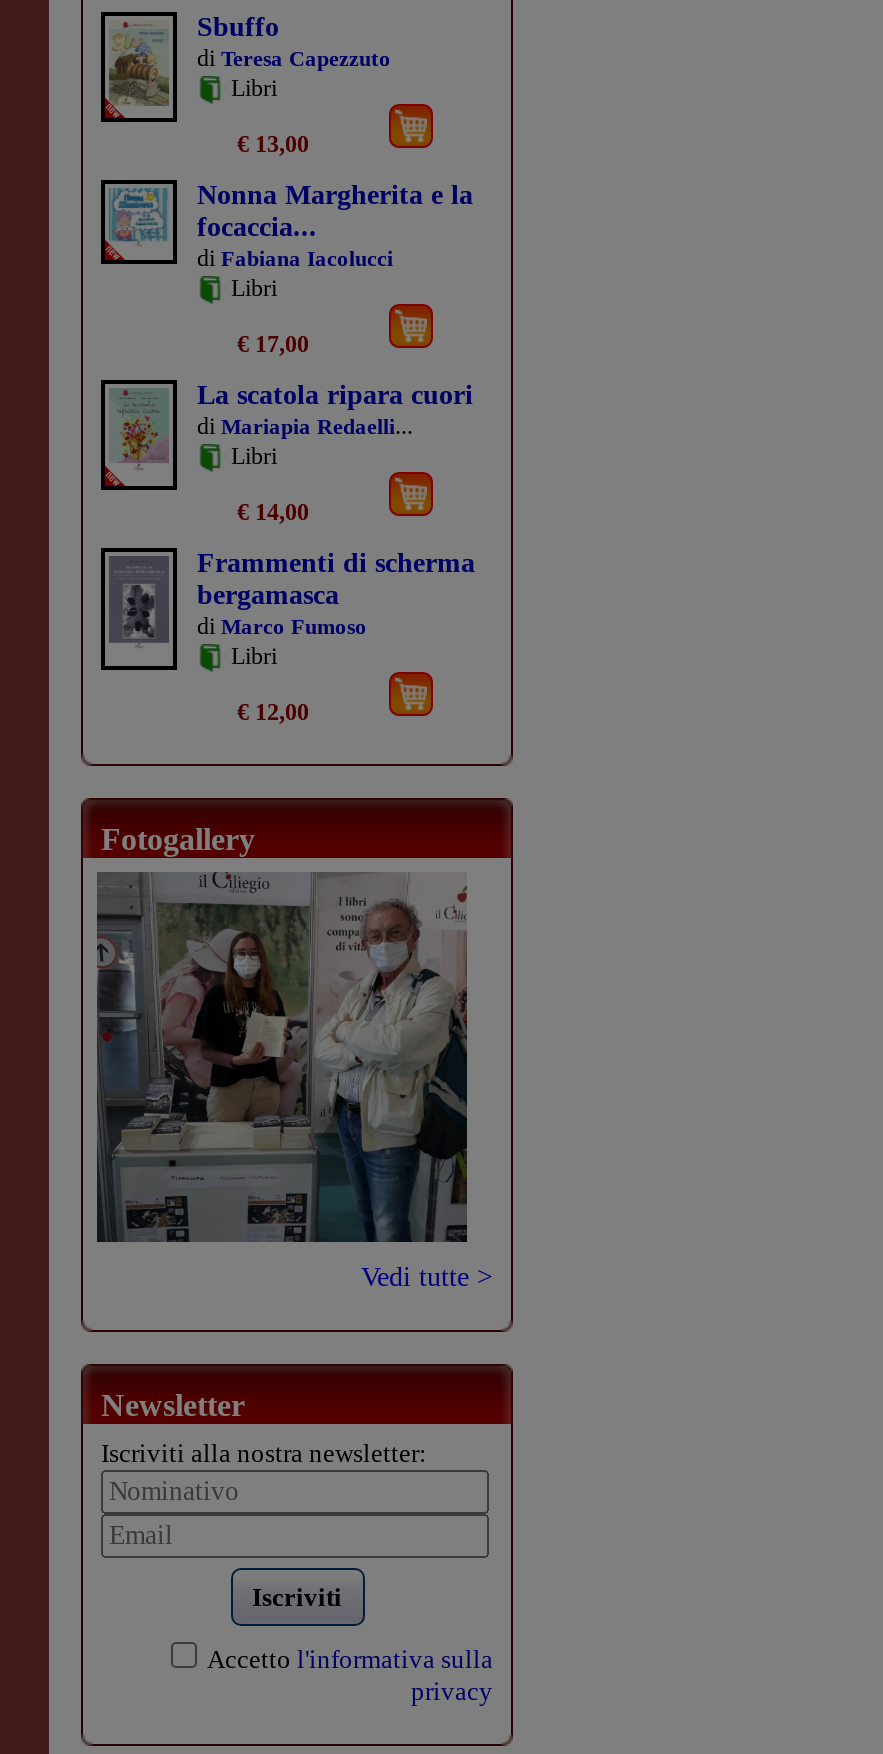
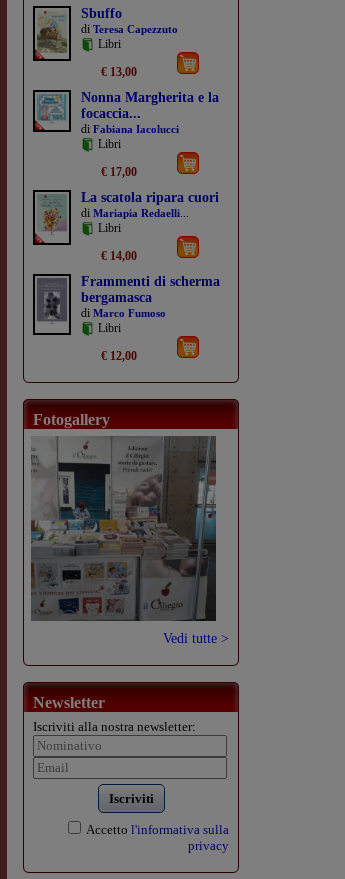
- [image]
+ [image]
